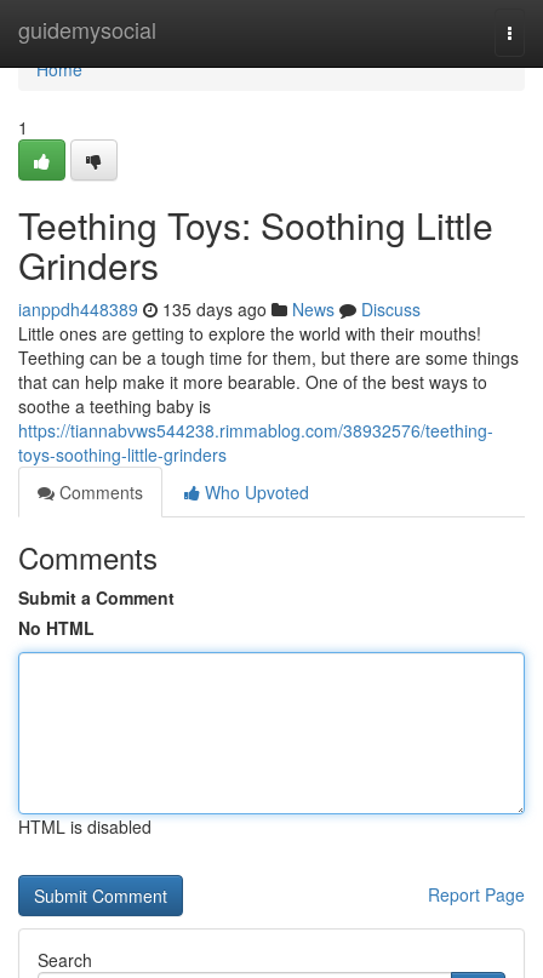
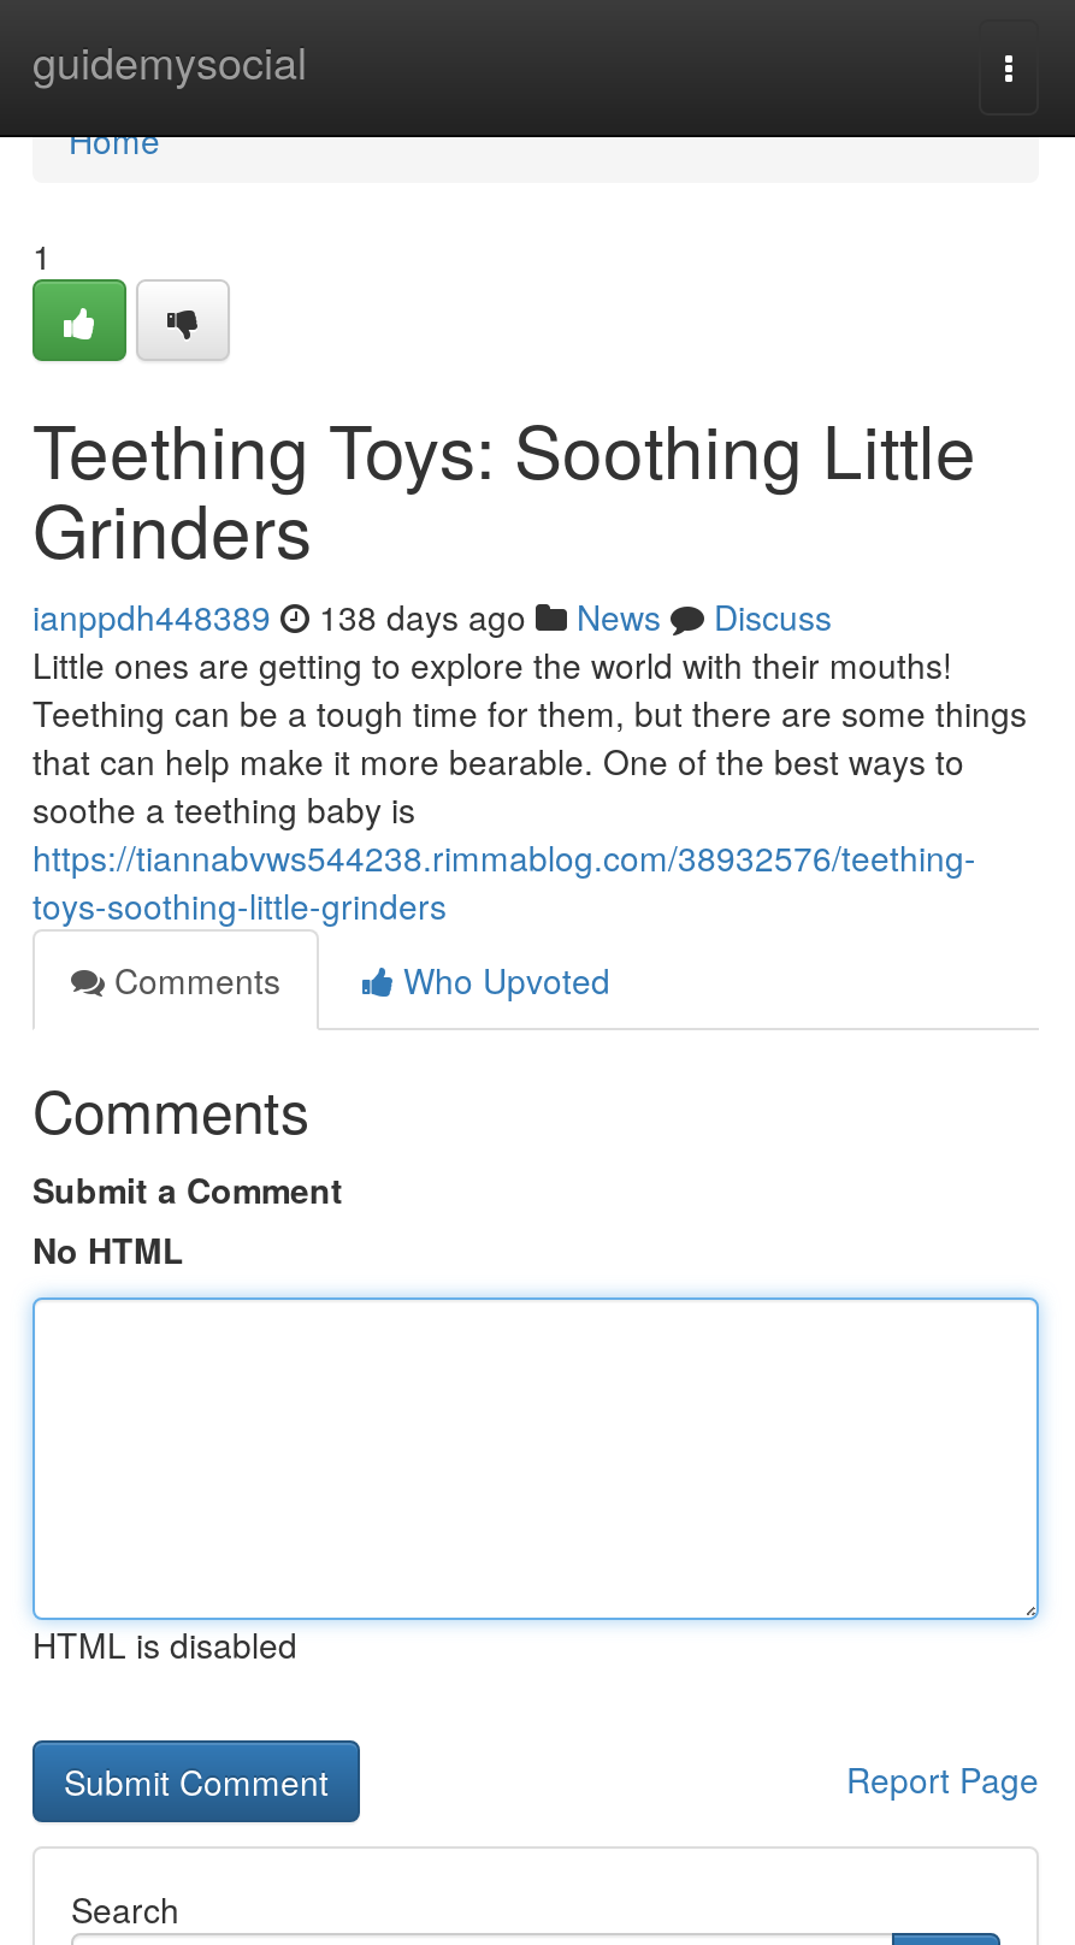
- ianppdh448389 135 days ago News Discuss
+ ianppdh448389 138 days ago News Discuss
